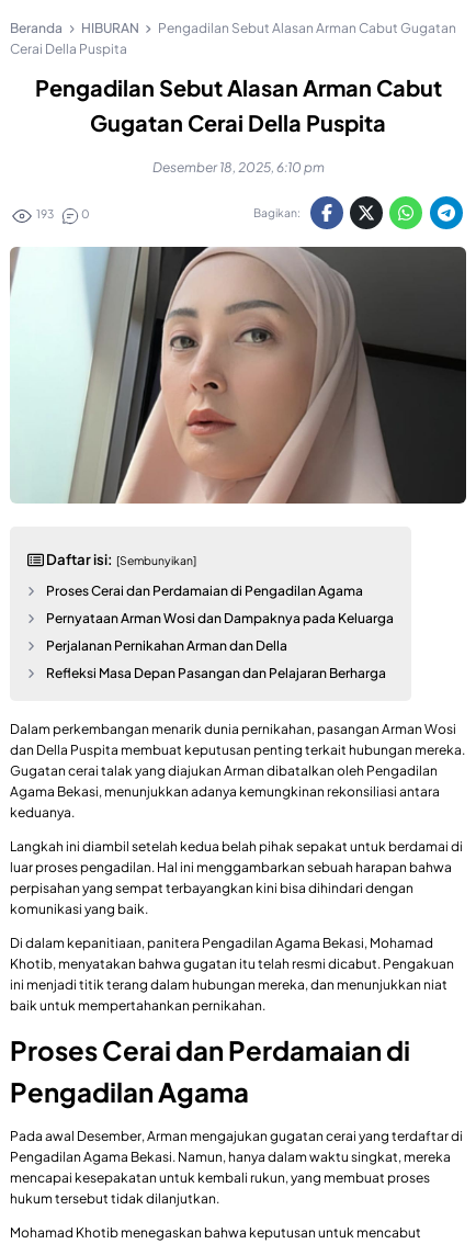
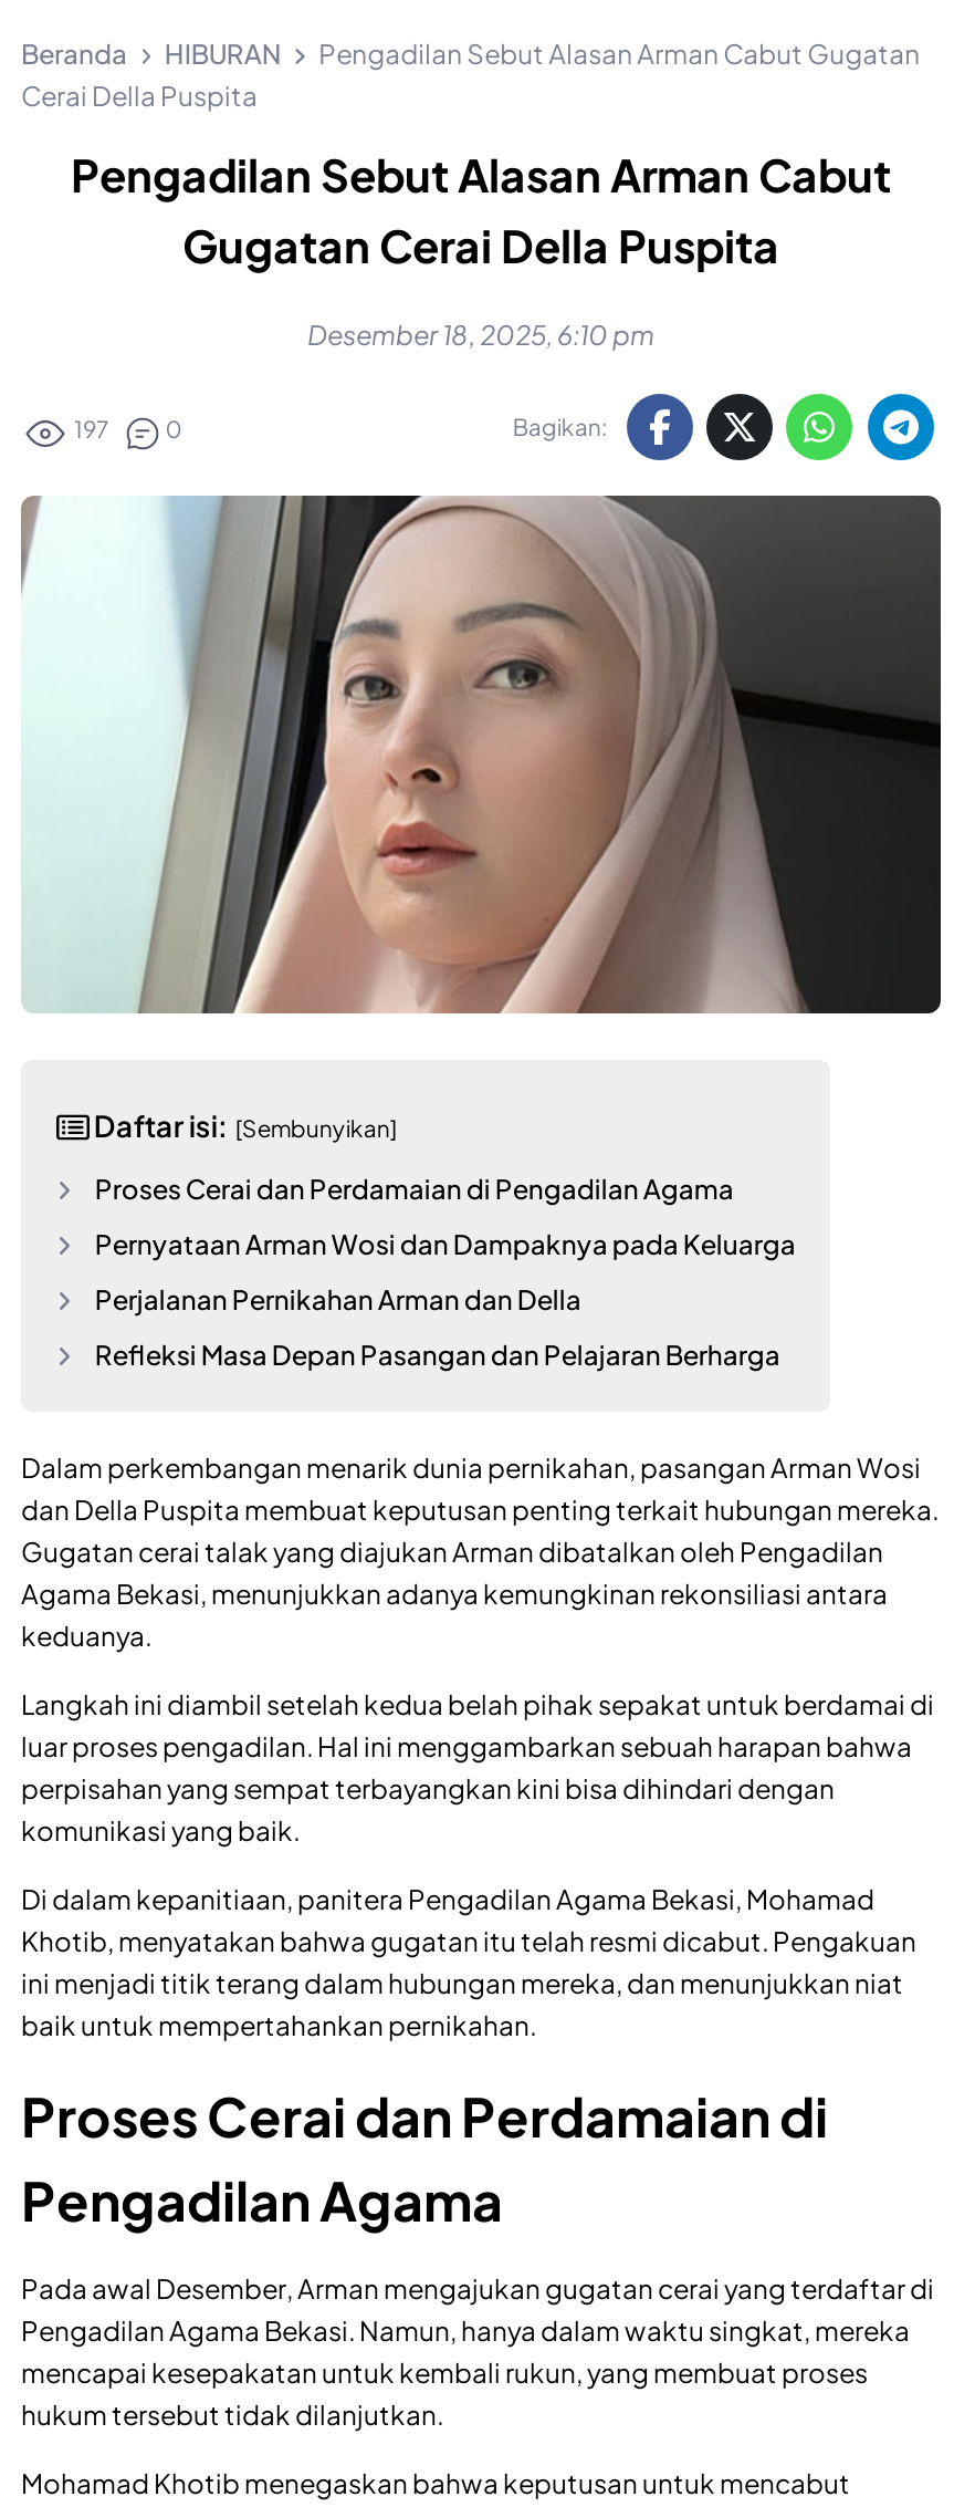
- 193
+ 197
